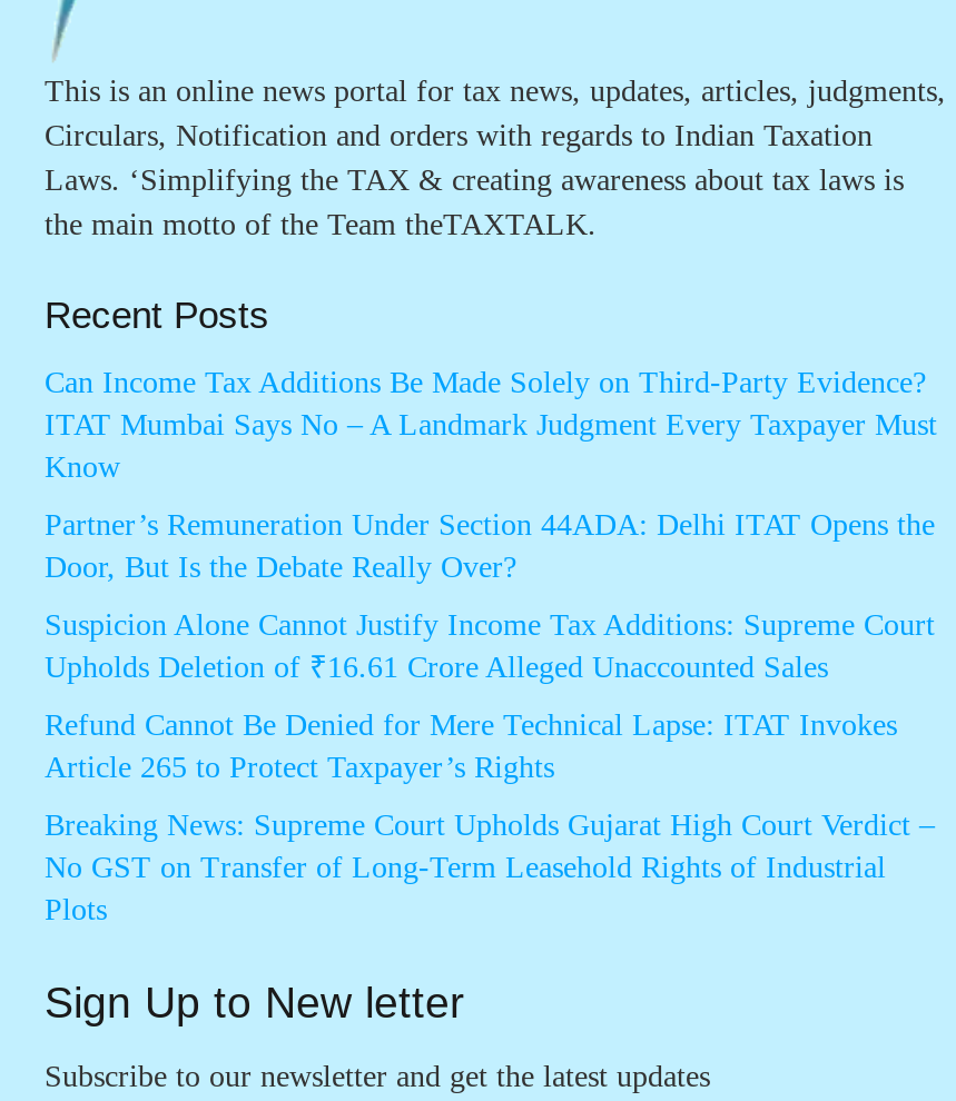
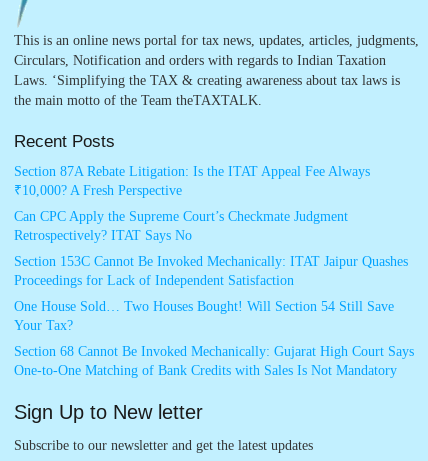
- Can Income Tax Additions Be Made Solely on Third-Party Evidence?
- ITAT Mumbai Says No – A Landmark Judgment Every Taxpayer Must
- Know
+ Section 87A Rebate Litigation: Is the ITAT Appeal Fee Always
+ ₹10,000? A Fresh Perspective

- Partner’s Remuneration Under Section 44ADA: Delhi ITAT Opens the
- Door, But Is the Debate Really Over?
+ Can CPC Apply the Supreme Court’s Checkmate Judgment
+ Retrospectively? ITAT Says No

- Suspicion Alone Cannot Justify Income Tax Additions: Supreme Court
- Upholds Deletion of ₹16.61 Crore Alleged Unaccounted Sales
+ Section 153C Cannot Be Invoked Mechanically: ITAT Jaipur Quashes
+ Proceedings for Lack of Independent Satisfaction

- Refund Cannot Be Denied for Mere Technical Lapse: ITAT Invokes
- Article 265 to Protect Taxpayer’s Rights
+ One House Sold… Two Houses Bought! Will Section 54 Still Save
+ Your Tax?

- Breaking News: Supreme Court Upholds Gujarat High Court Verdict –
- No GST on Transfer of Long-Term Leasehold Rights of Industrial
- Plots
+ Section 68 Cannot Be Invoked Mechanically: Gujarat High Court Says
+ One-to-One Matching of Bank Credits with Sales Is Not Mandatory
